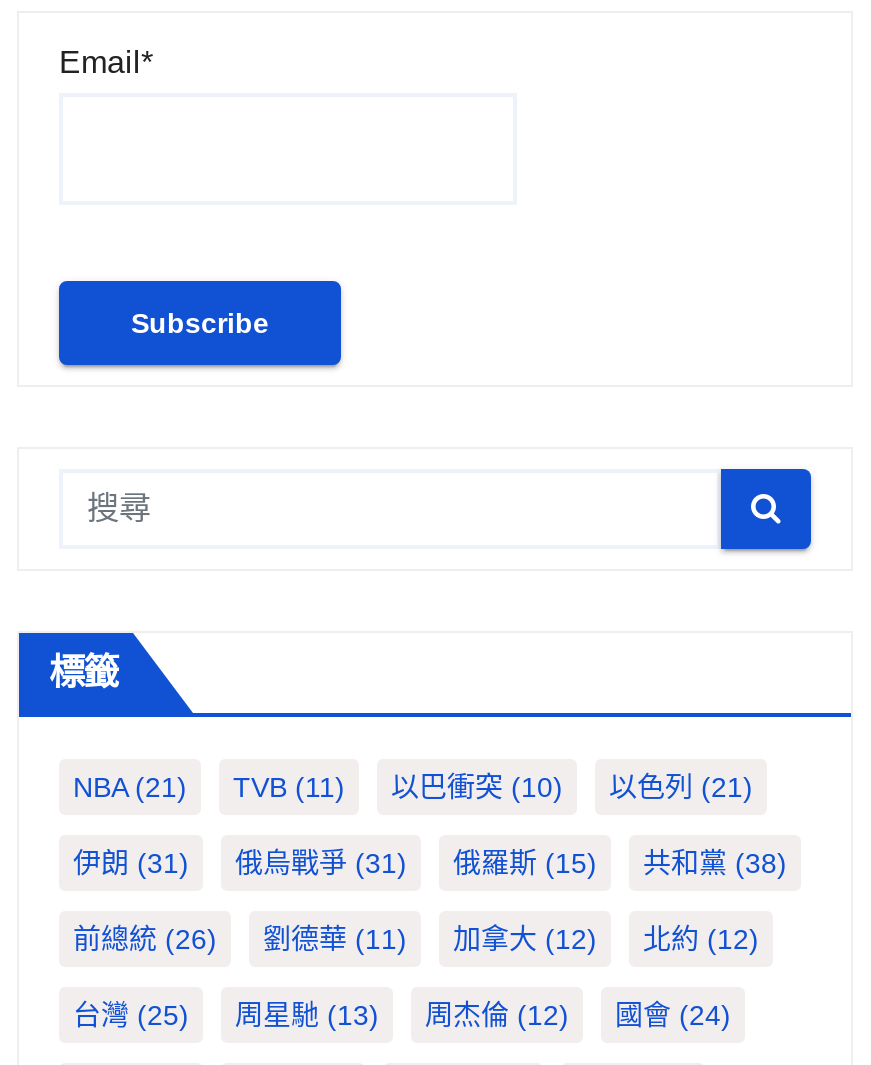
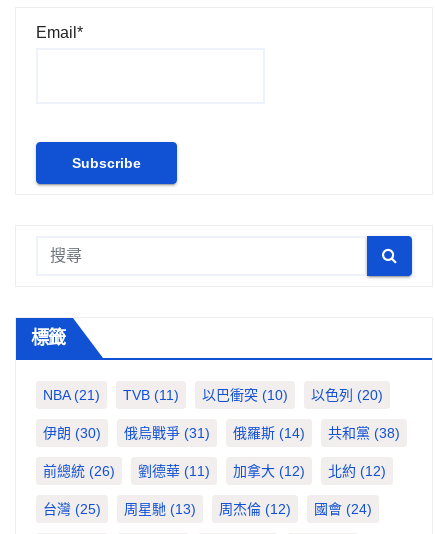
- NBA (21) TVB (11) 以巴衝突(10) 以色列(21)
+ NBA (21) TVB (11) 以巴衝突(10) 以色列(20)

- 伊朗(31)
+ 伊朗(30)

- 俄羅斯(15)
+ 俄羅斯(14)
